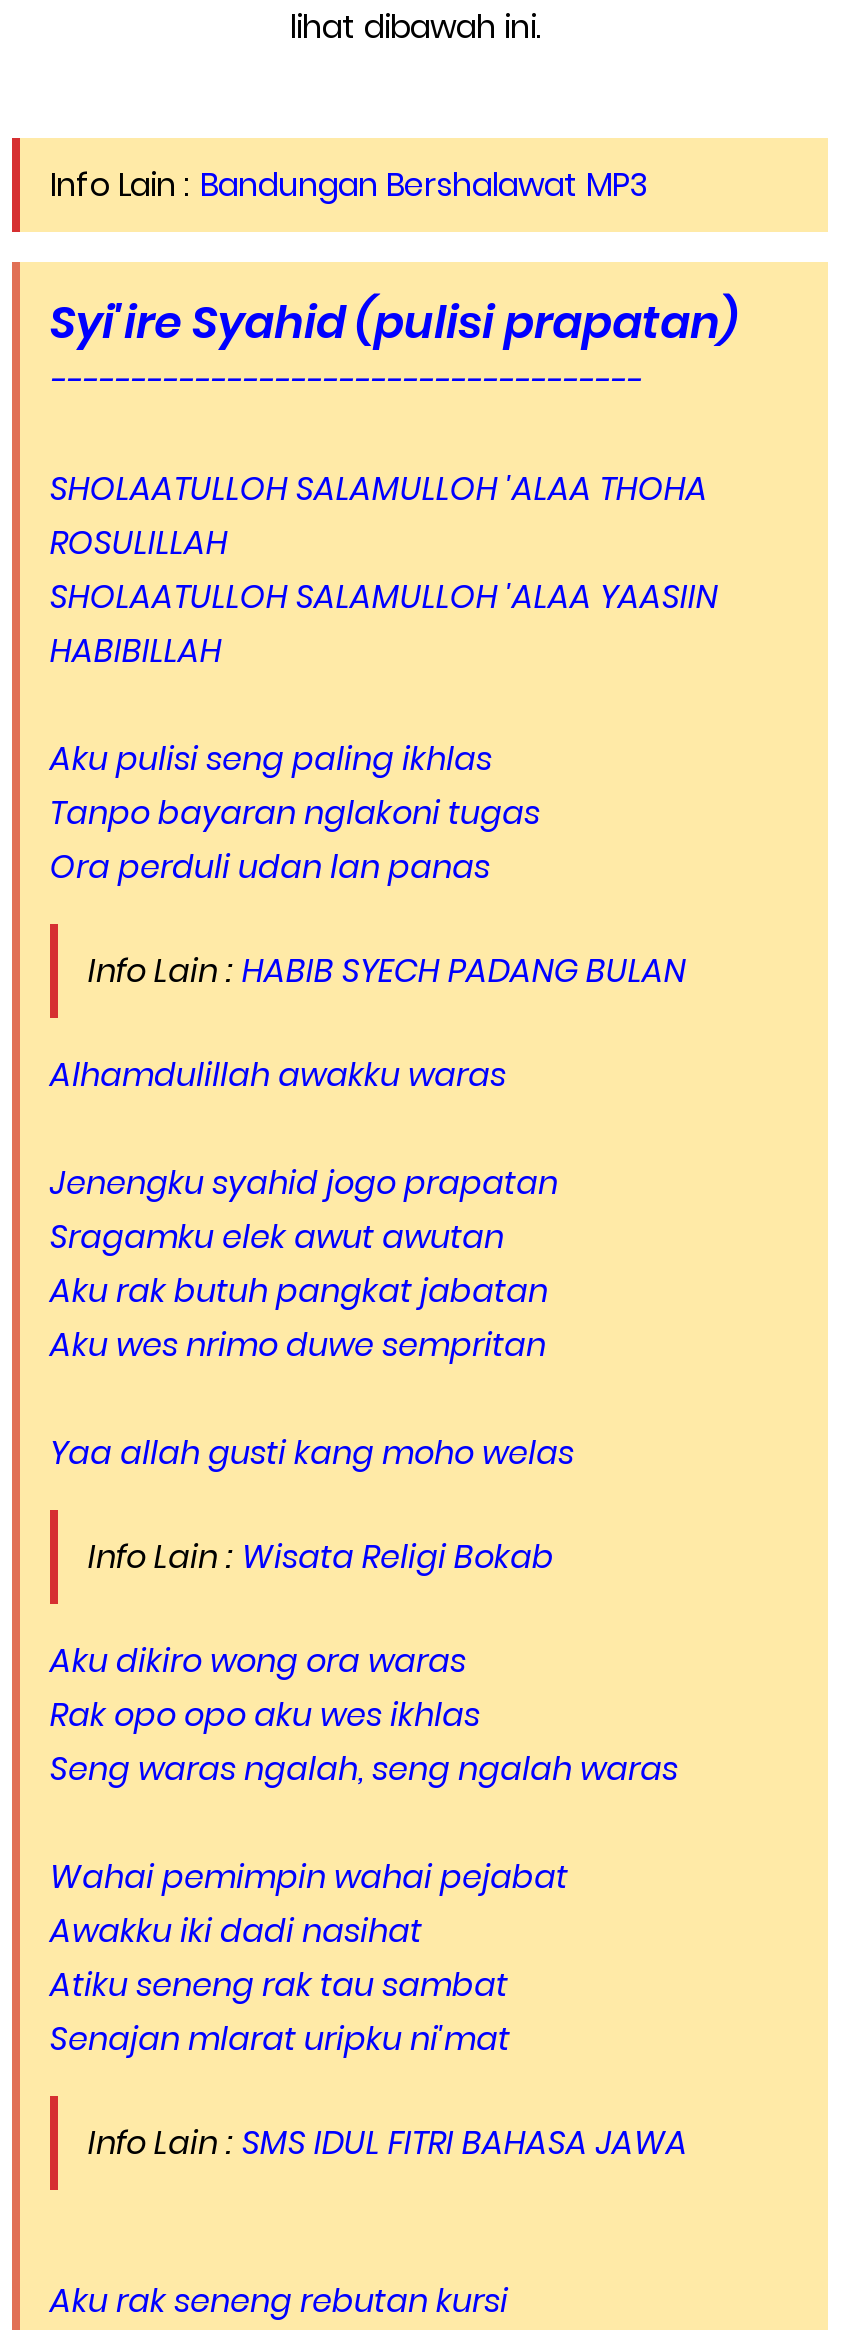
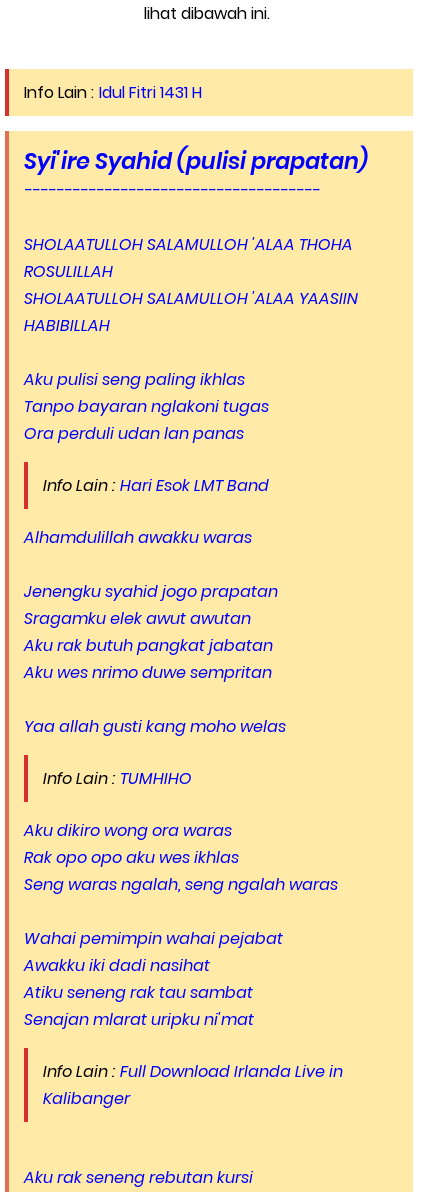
- Info Lain : Bandungan Bershalawat MP3
+ Info Lain : Idul Fitri 1431 H

- Info Lain : HABIB SYECH PADANG BULAN
+ Info Lain : Hari Esok LMT Band

- Info Lain : Wisata Religi Bokab
+ Info Lain : TUMHIHO

- Info Lain : SMS IDUL FITRI BAHASA JAWA
+ Info Lain : Full Download Irlanda Live in
+ Kalibanger
